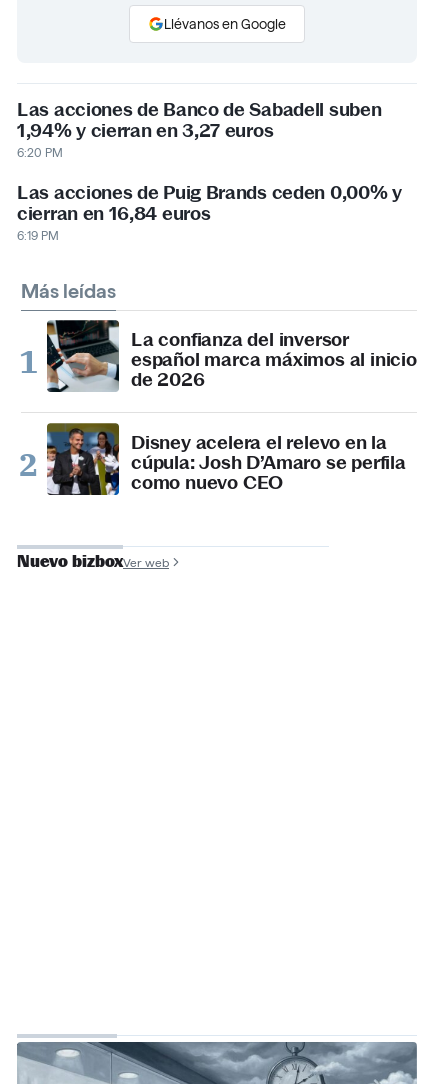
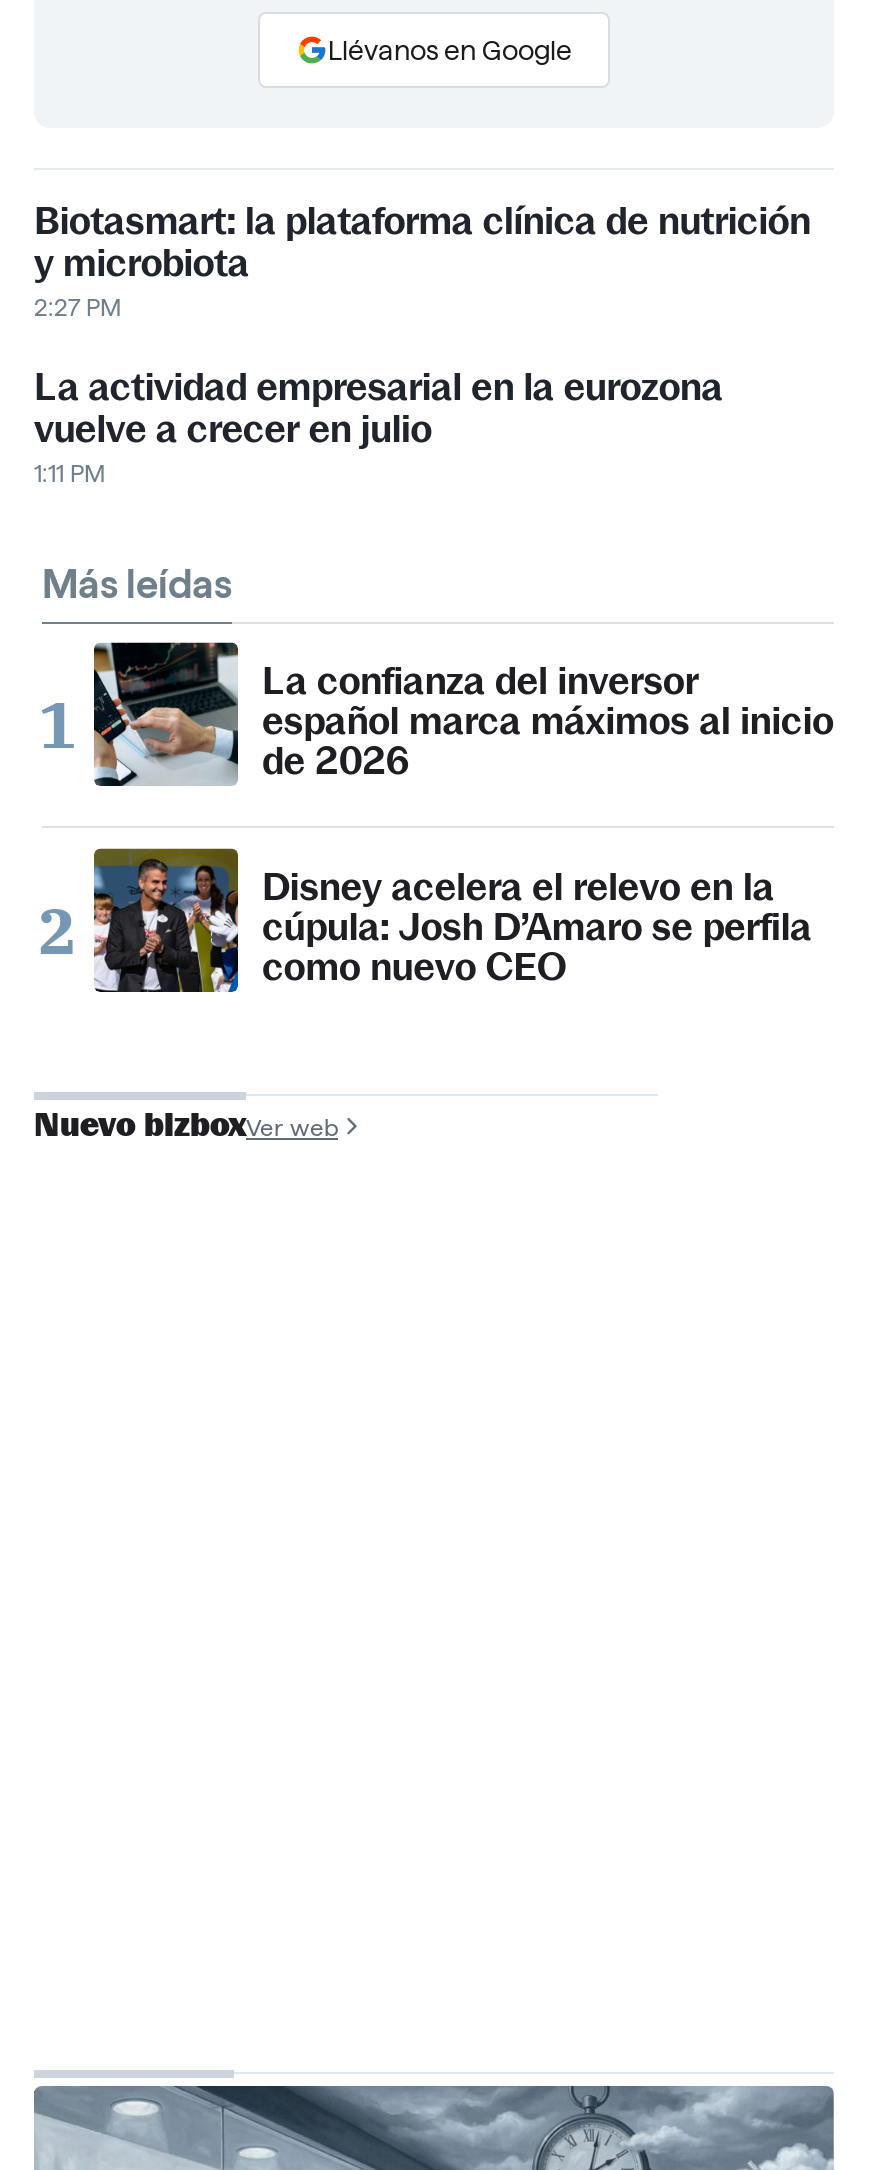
- Las acciones de Banco de Sabadell suben
- 1,94% y cierran en 3,27 euros
- 6:20 PM
+ Biotasmart: la plataforma clínica de nutrición
+ y microbiota
+ 2:27 PM

- Las acciones de Puig Brands ceden 0,00% y
- cierran en 16,84 euros
- 6:19 PM
+ La actividad empresarial en la eurozona
+ vuelve a crecer en julio
+ 1:11 PM
